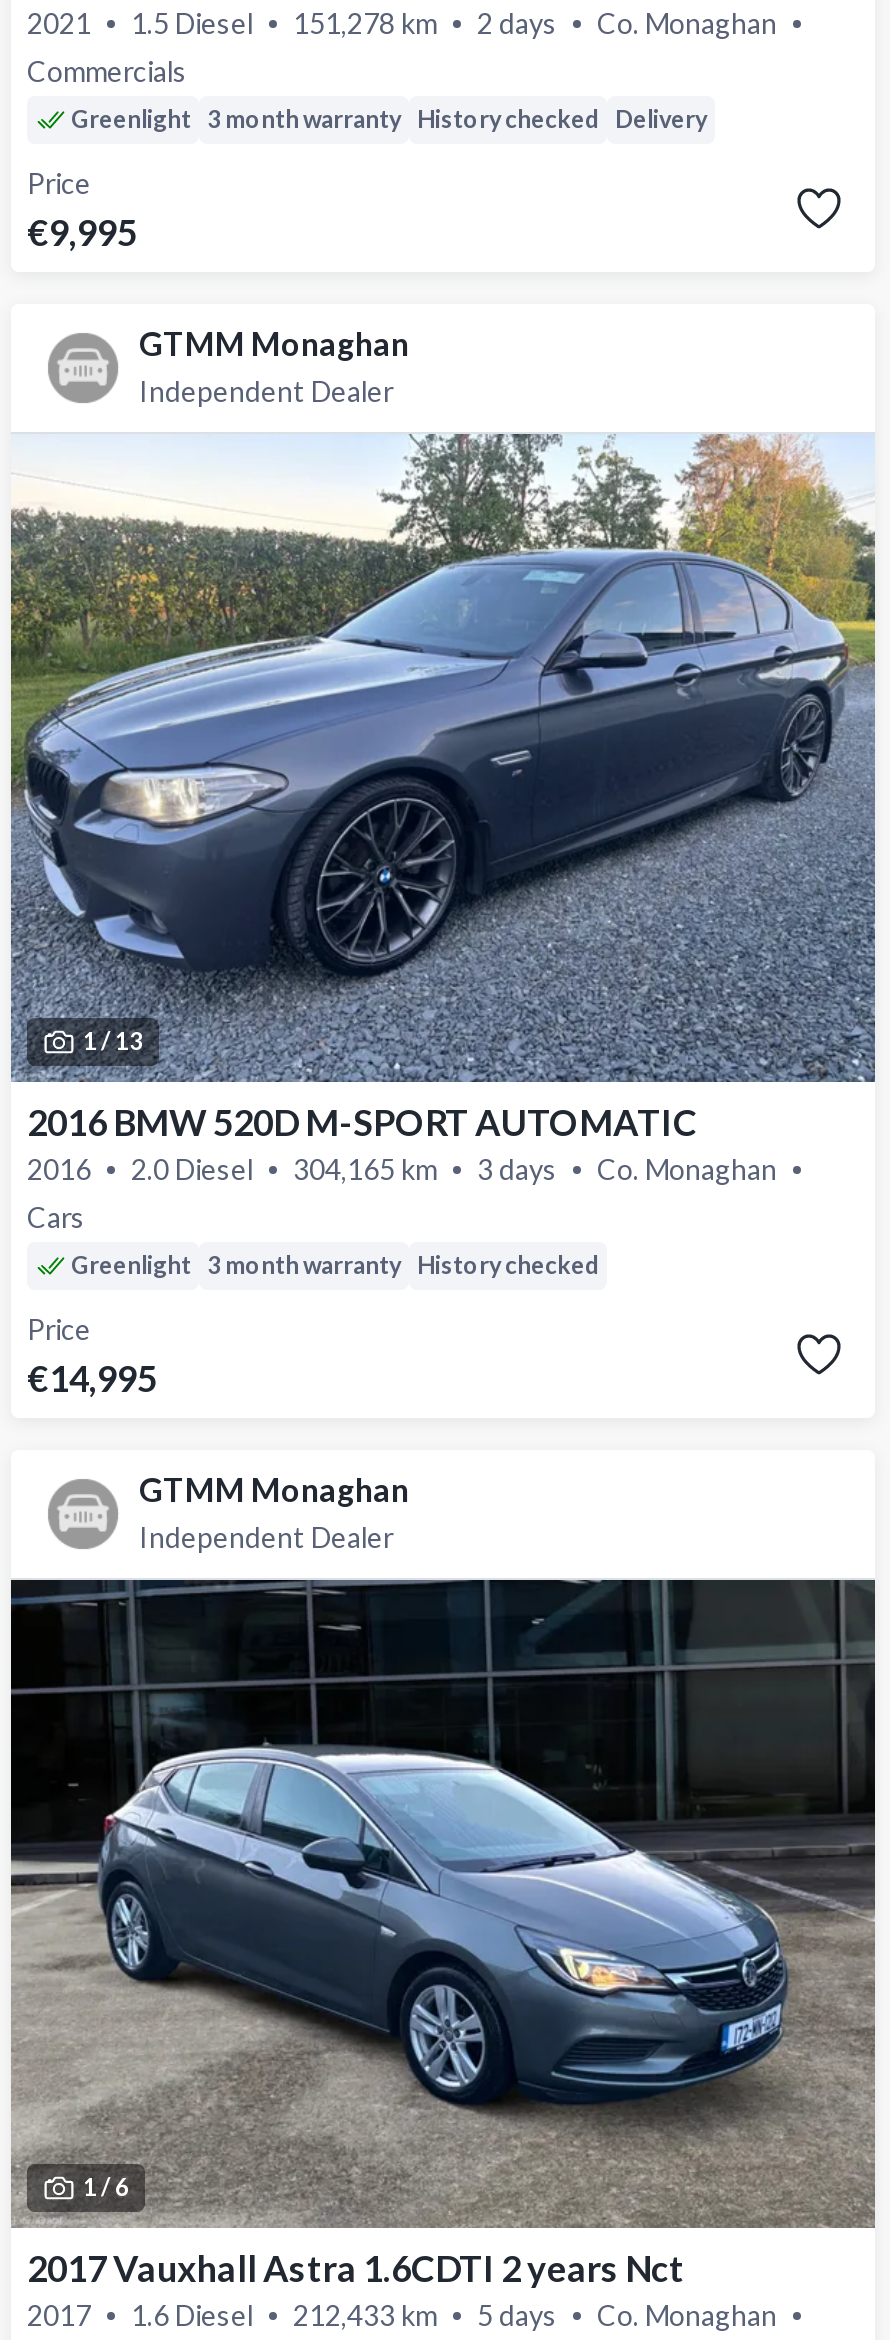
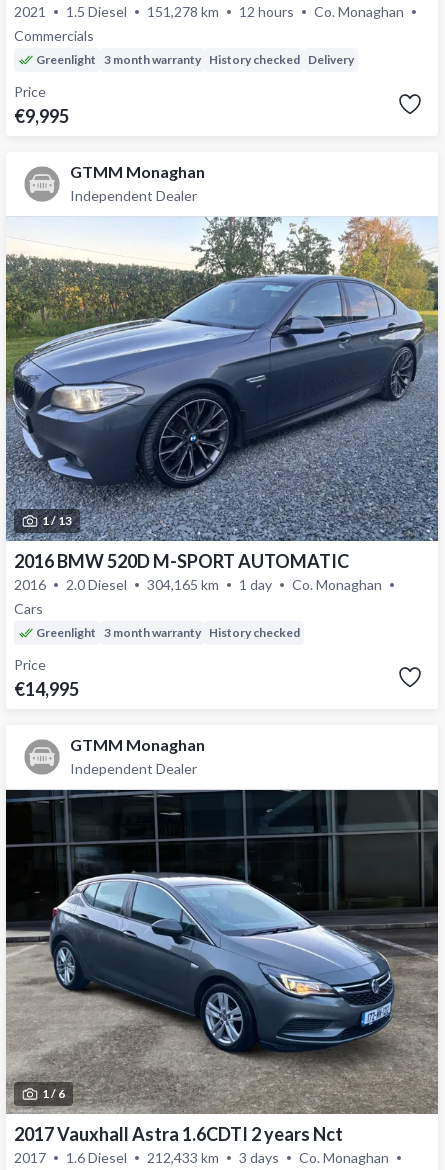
- 2021 1.5 Diesel 151,278 km 2 days Co. Monaghan
+ 2021 1.5 Diesel 151,278 km 12 hours Co. Monaghan

- 2016 2.0 Diesel 304,165 km 3 days Co. Monaghan
+ 2016 2.0 Diesel 304,165 km 1 day Co. Monaghan

- 2017 1.6 Diesel 212,433 km 5 days Co. Monaghan
+ 2017 1.6 Diesel 212,433 km 3 days Co. Monaghan
